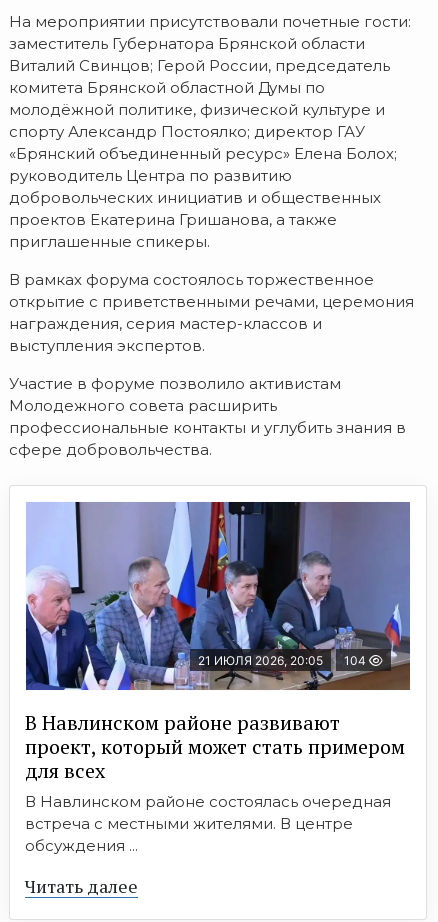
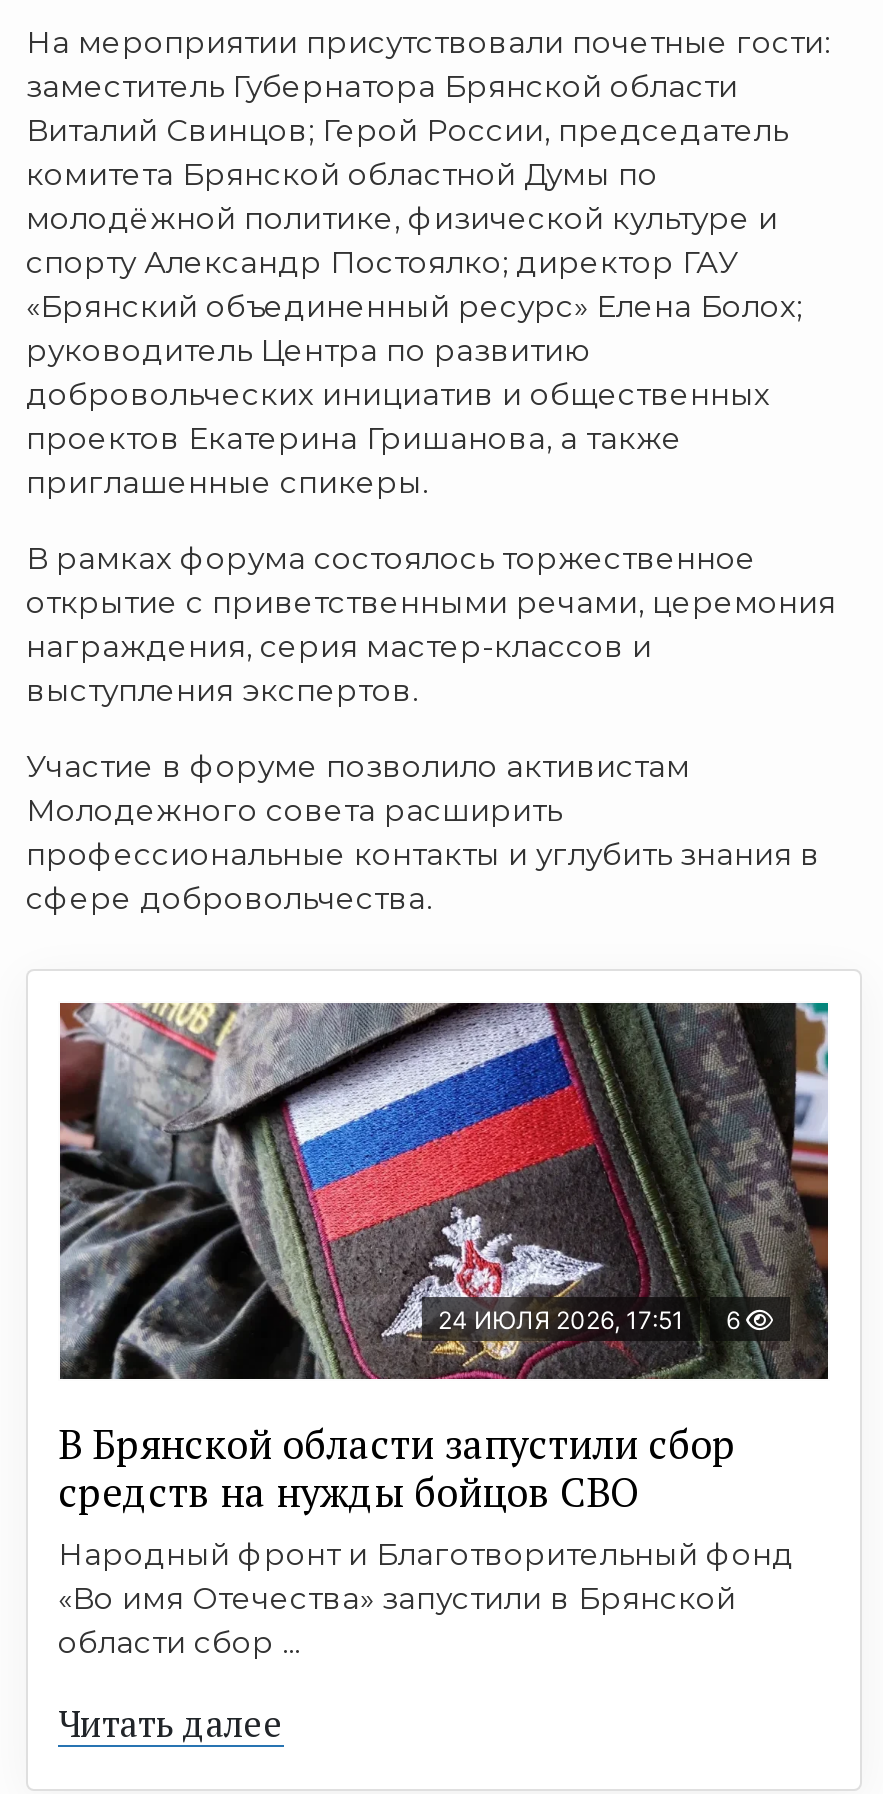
- [image]
- 21 ИЮЛЯ 2026, 20:05
- 104
+ [image]
+ 24 ИЮЛЯ 2026, 17:51
+ 6

- В Навлинском районе развивают
- проект, который может стать примером
- для всех
- В Навлинском районе состоялась очередная
- встреча с местными жителями. В центре
- обсуждения ...
+ В Брянской области запустили сбор
+ средств на нужды бойцов СВО
+ Народный фронт и Благотворительный фонд
+ «Во имя Отечества» запустили в Брянской
+ области сбор ...
